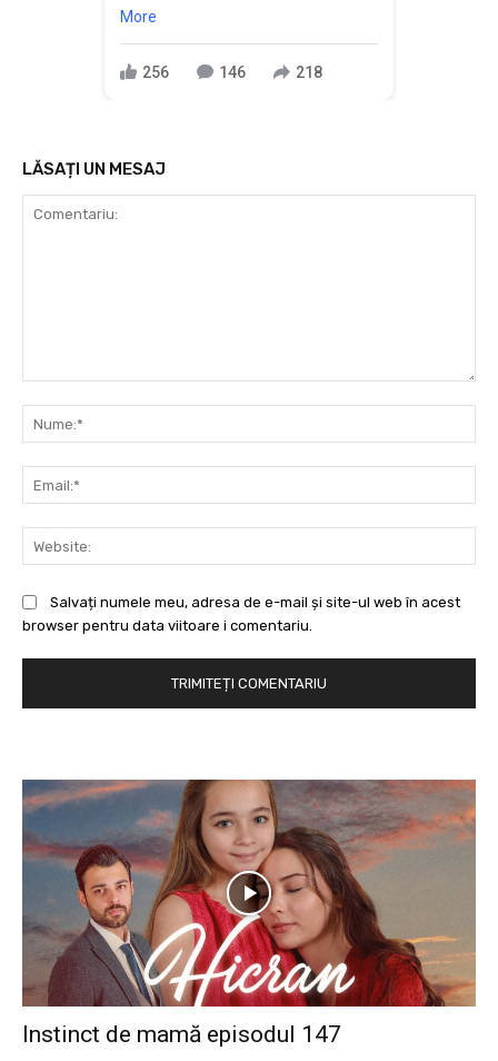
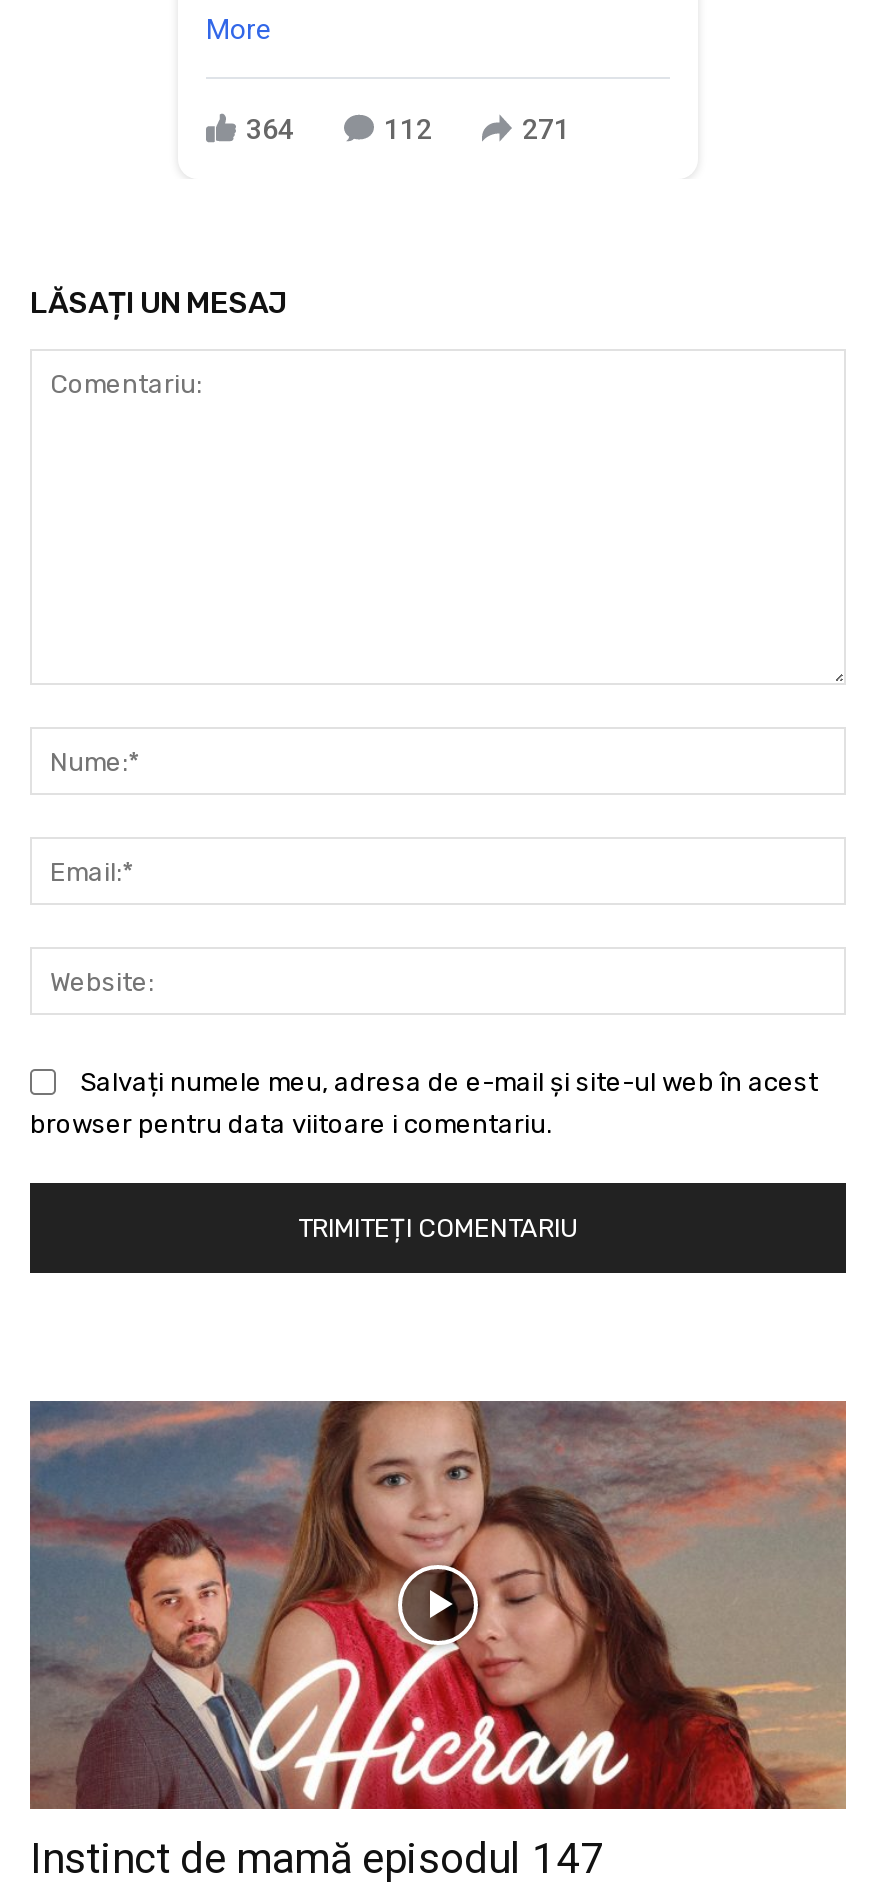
- 256
+ 364

- 146
+ 112

- 218
+ 271
